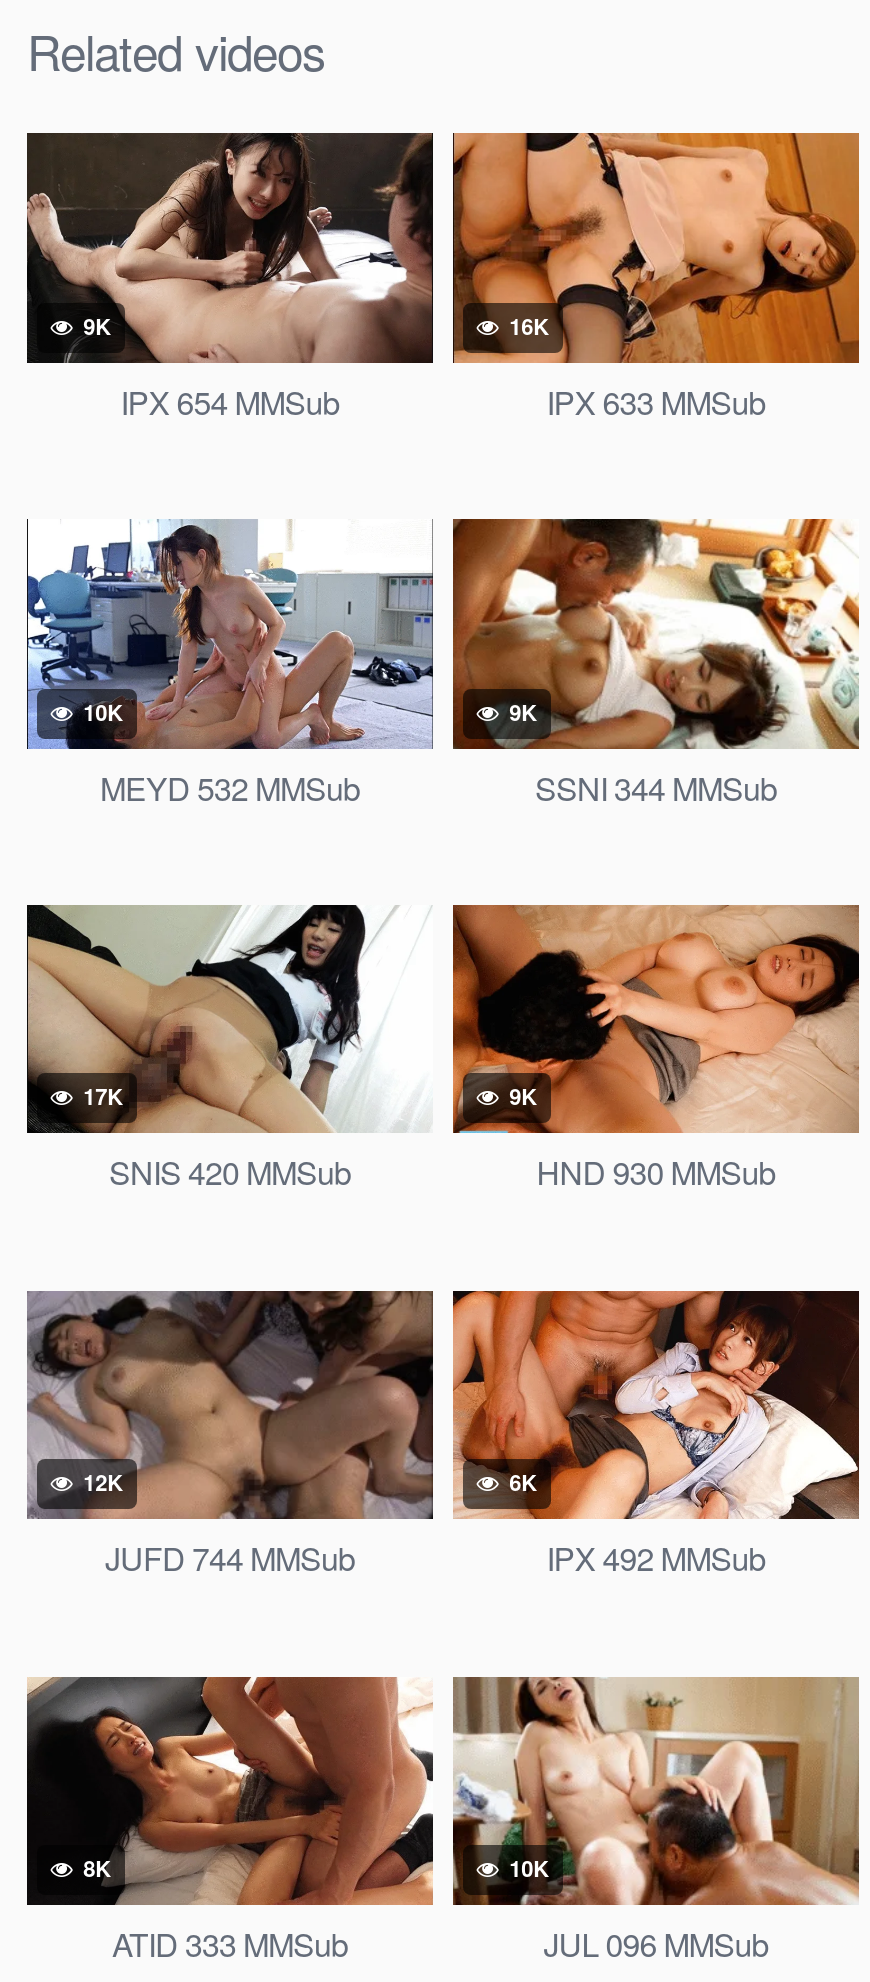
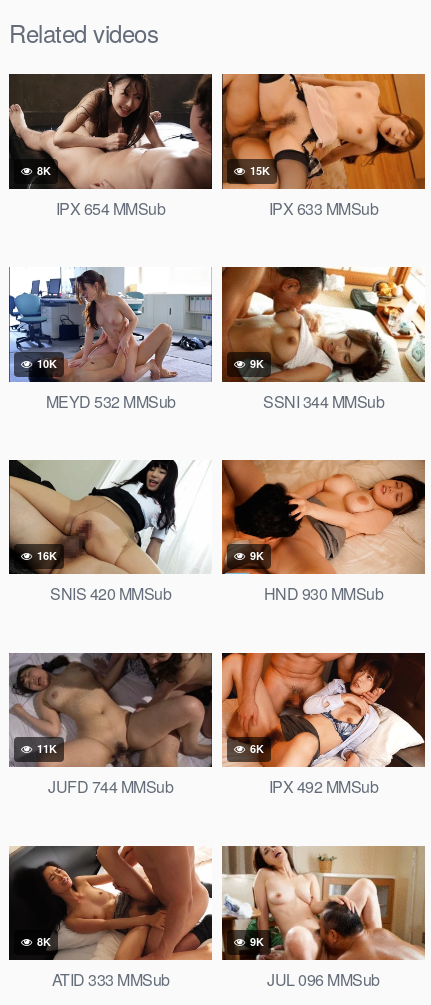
- 9K
+ 8K

- 16K
+ 15K

- 17K
+ 16K

- 12K
+ 11K

- 10K
+ 9K
